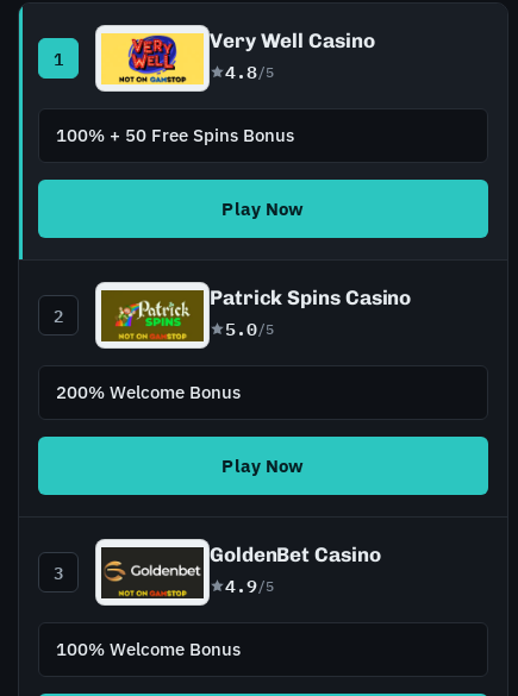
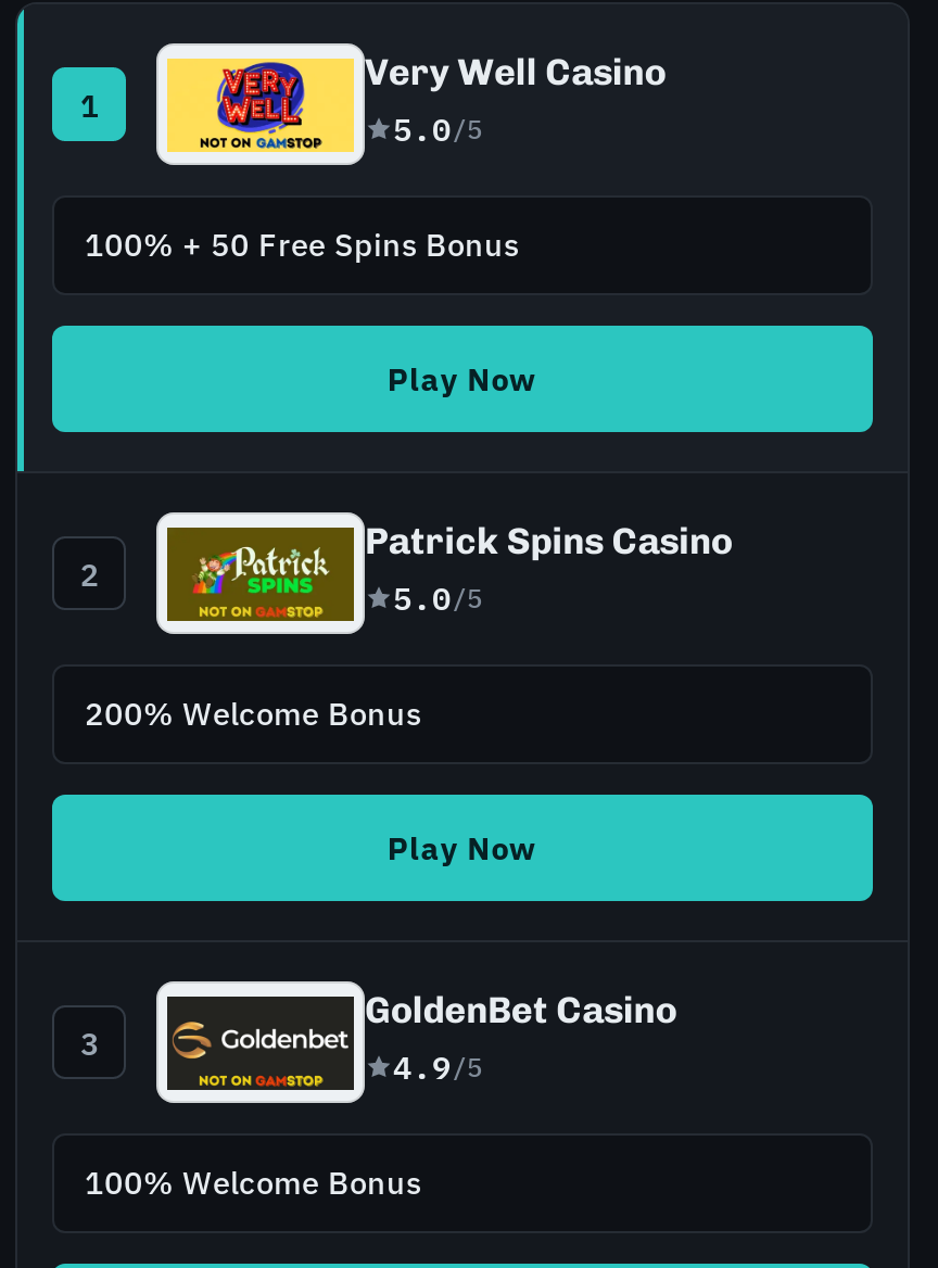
- 4.8/5
+ 5.0/5
